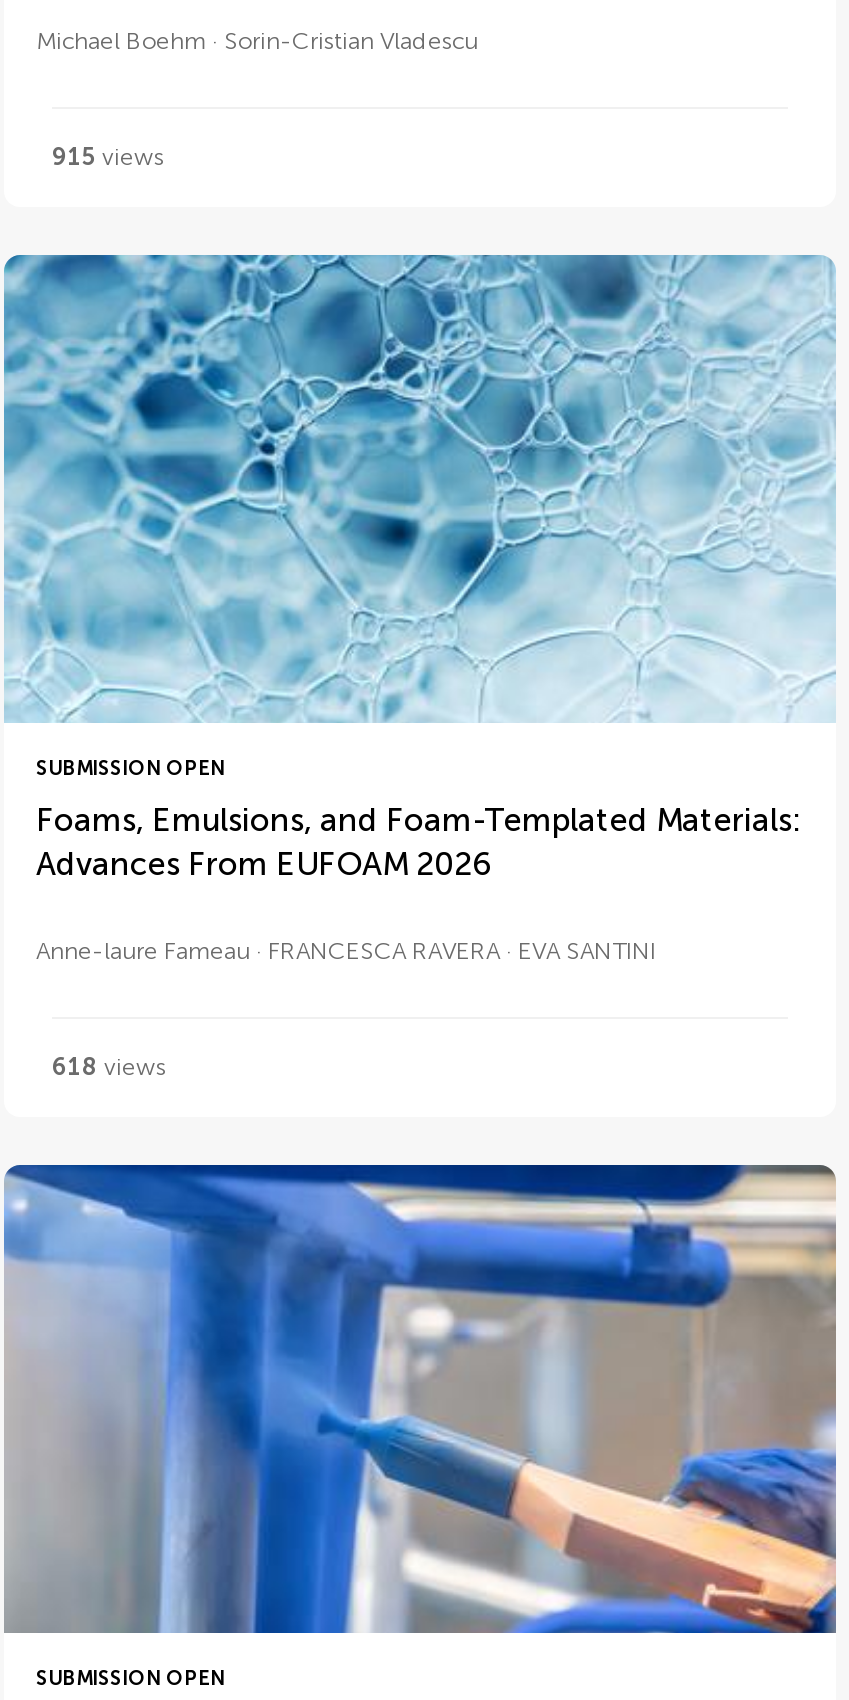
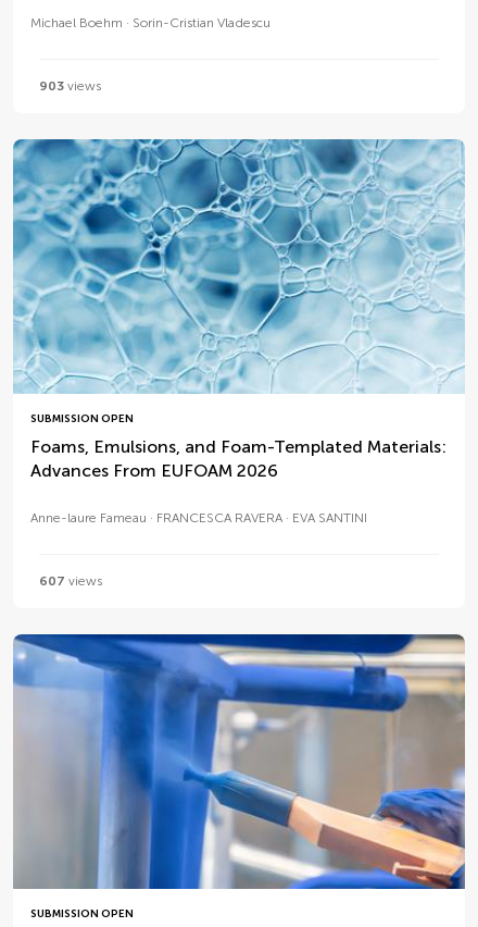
- 915 views
+ 903 views

- 618 views
+ 607 views
